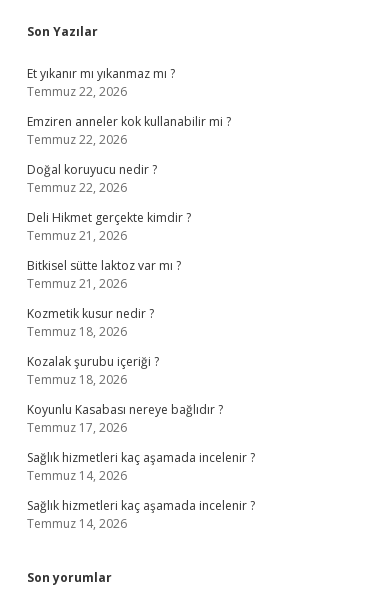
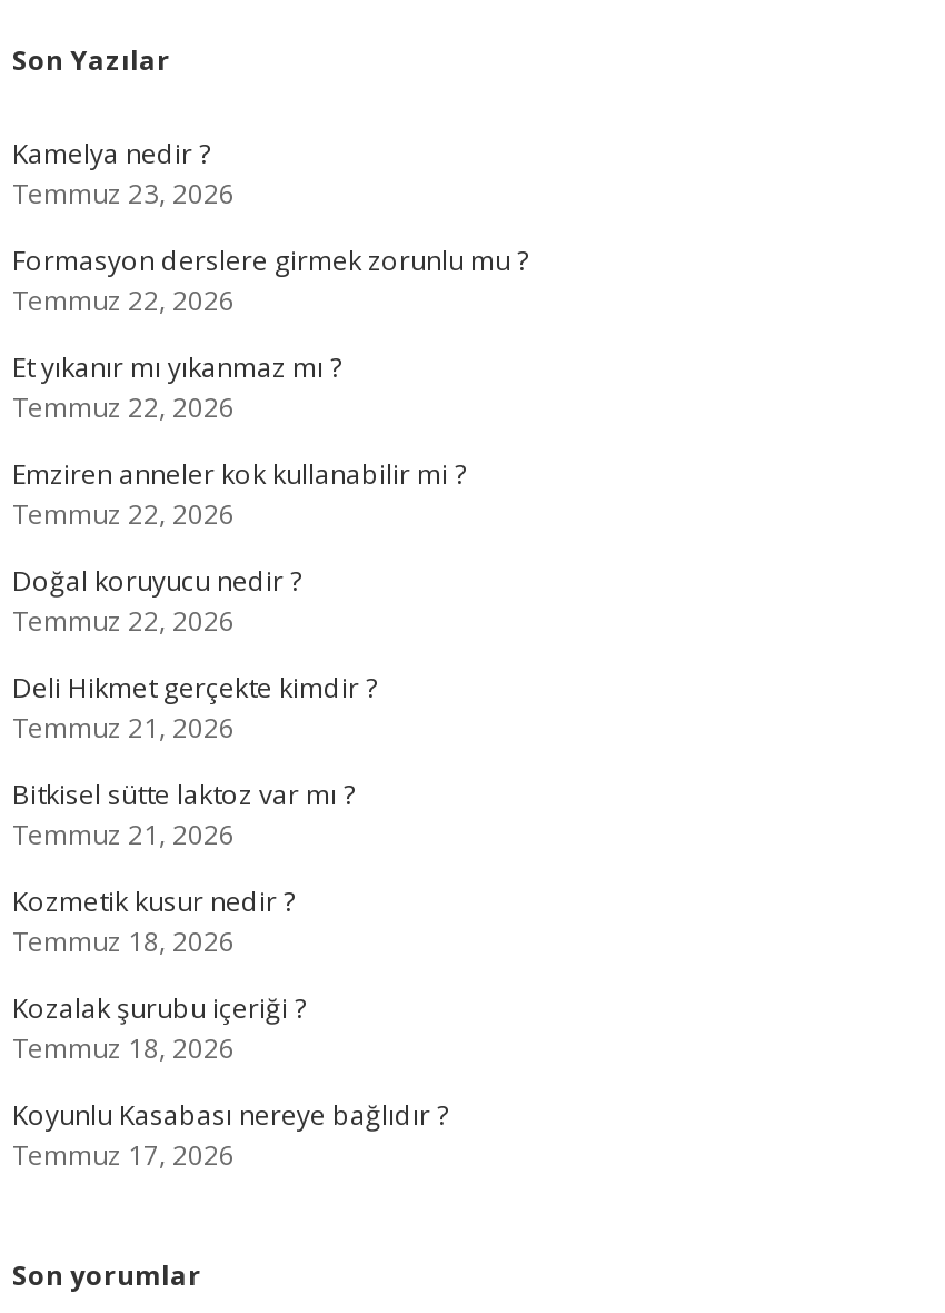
+ Kamelya nedir ?
+ Temmuz 23, 2026
+ Formasyon derslere girmek zorunlu mu ?
+ Temmuz 22, 2026

moved down: Et yıkanır mı yıkanmaz mı ? | Temmuz 22, 2026 | Emziren anneler kok kullanabilir mi ? | ... | Koyunlu Kasabası nereye bağlıdır ? | Temmuz 17, 2026

- Sağlık hizmetleri kaç aşamada incelenir ?
- Temmuz 14, 2026
- Sağlık hizmetleri kaç aşamada incelenir ?
- Temmuz 14, 2026
